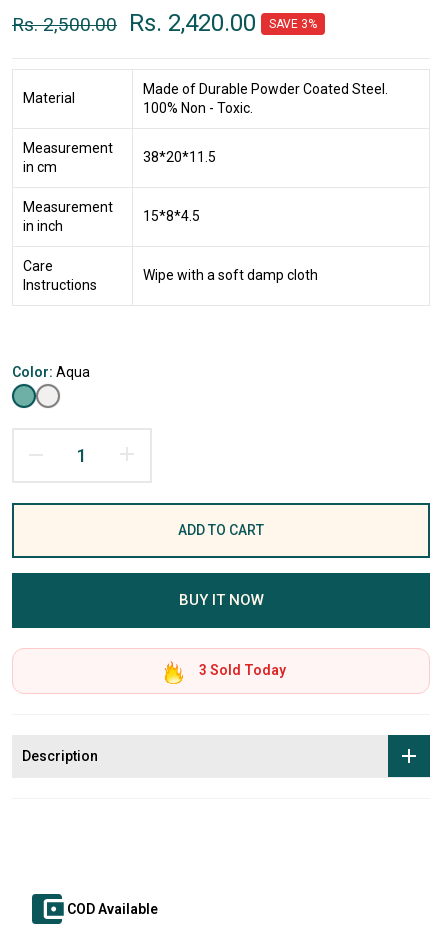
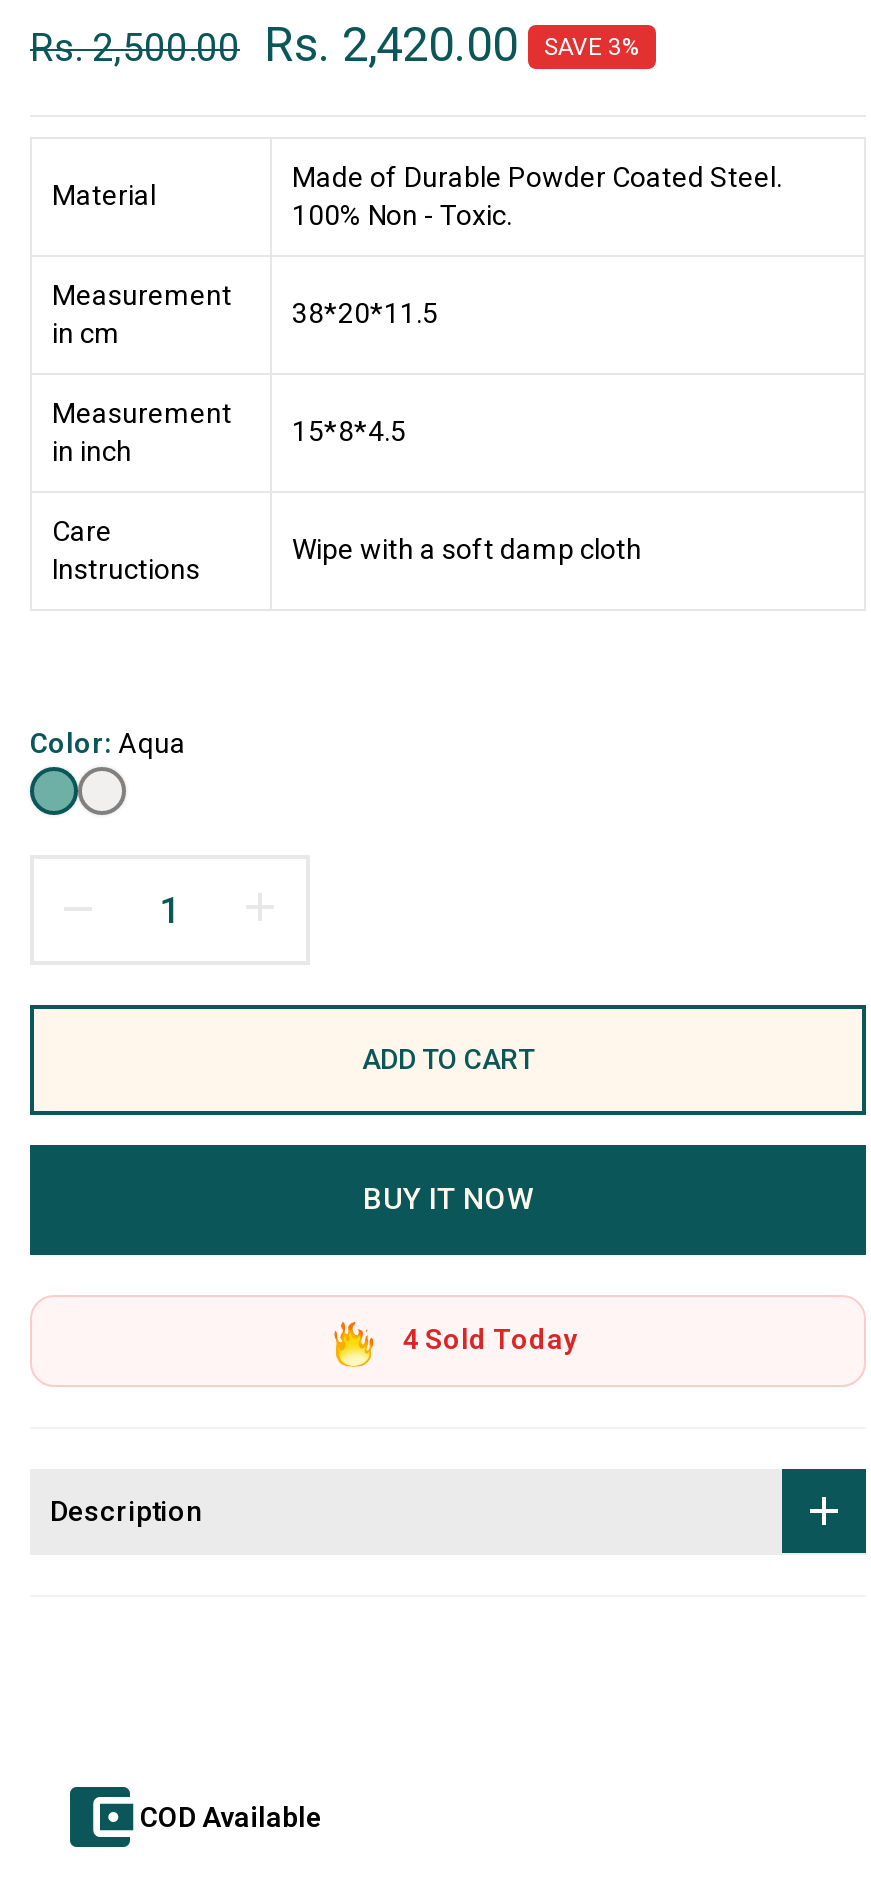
- 3 Sold Today
+ 4 Sold Today
